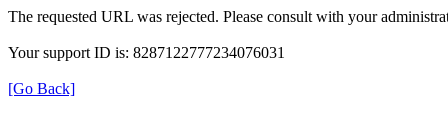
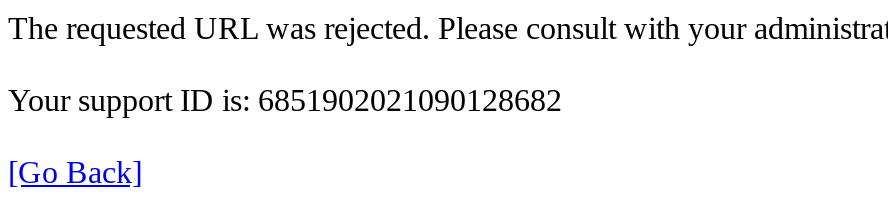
- Your support ID is: 8287122777234076031
+ Your support ID is: 6851902021090128682
